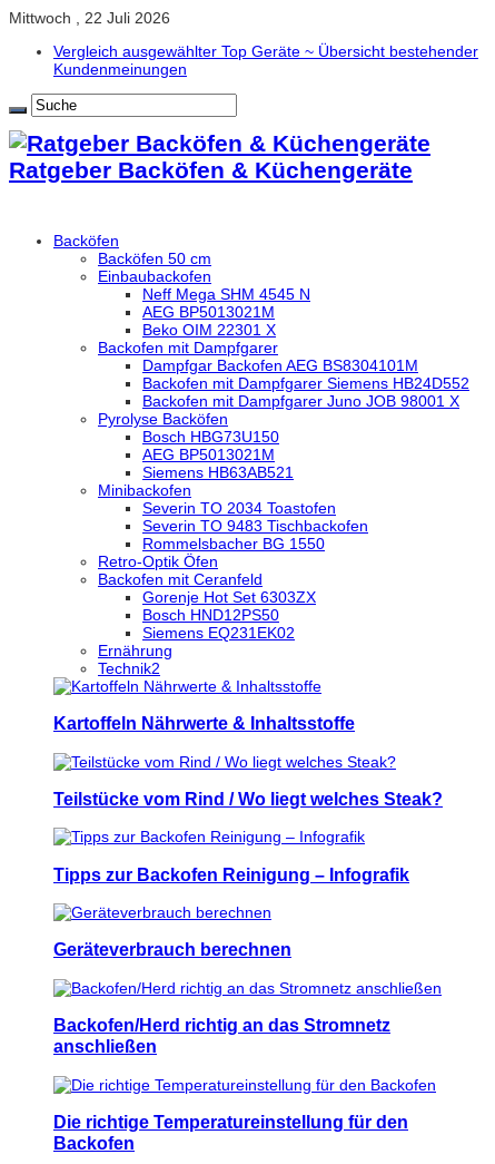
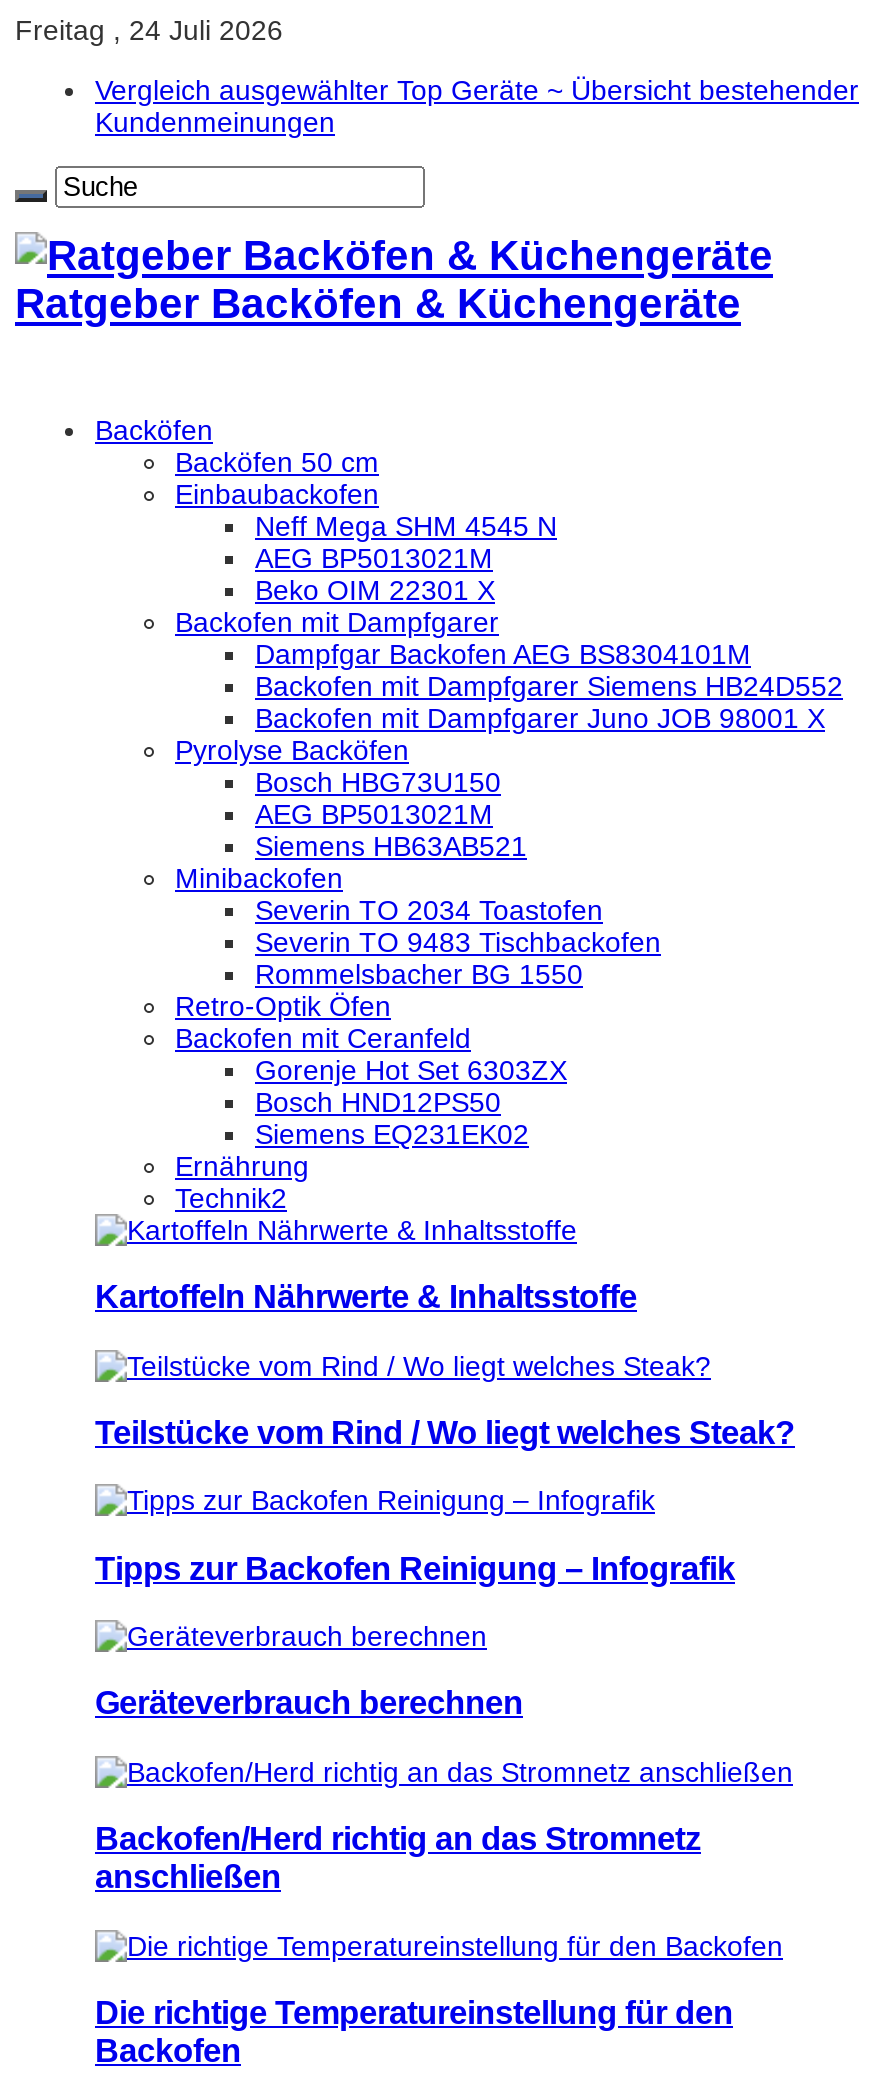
- Mittwoch , 22 Juli 2026
+ Freitag , 24 Juli 2026
